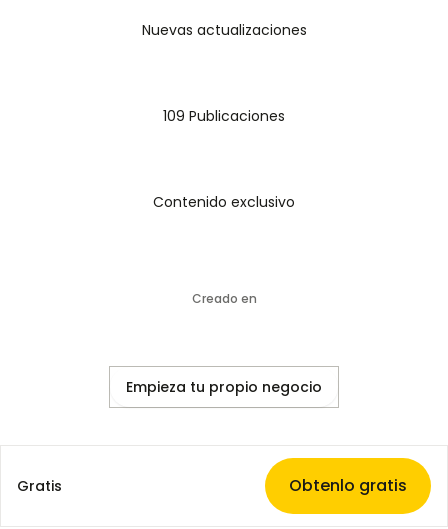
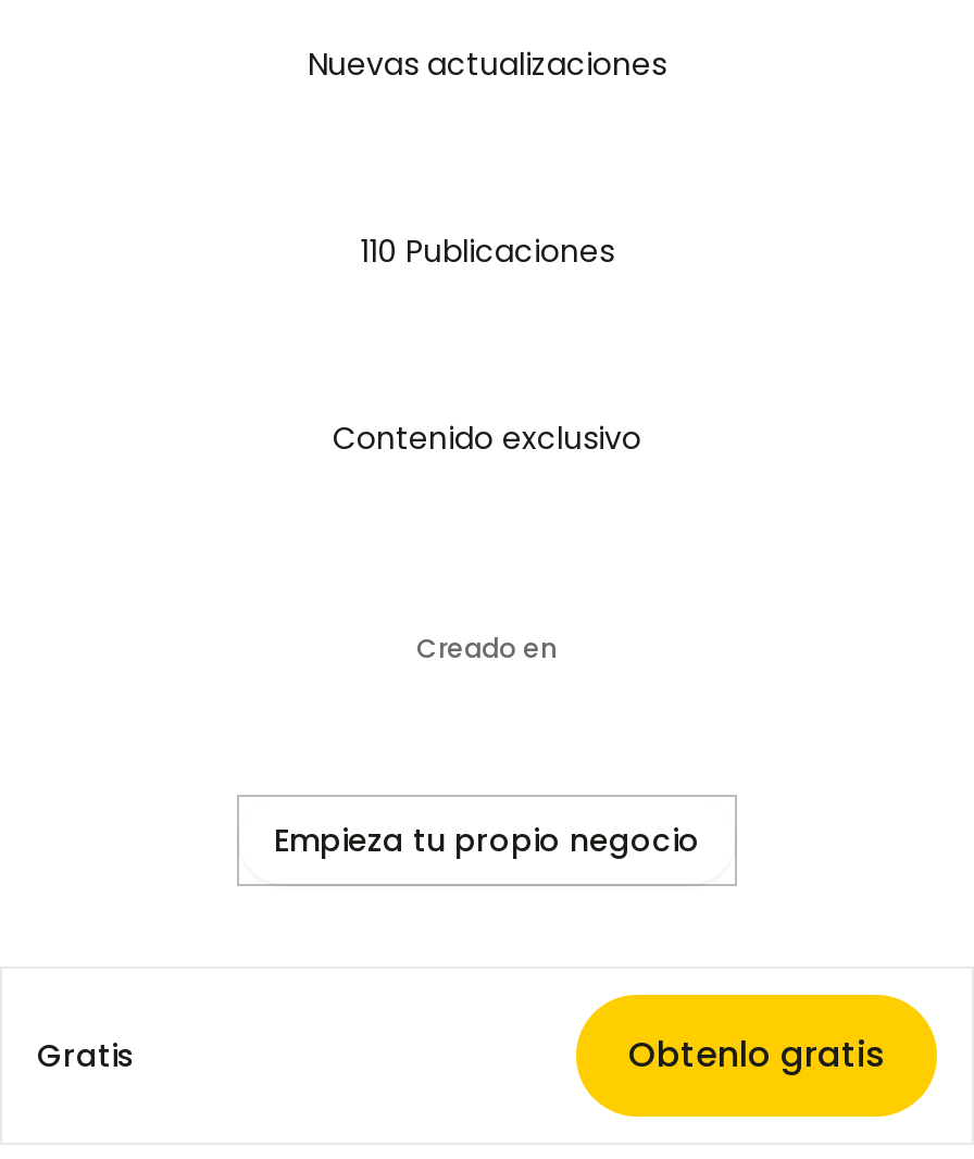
- 109 Publicaciones
+ 110 Publicaciones
